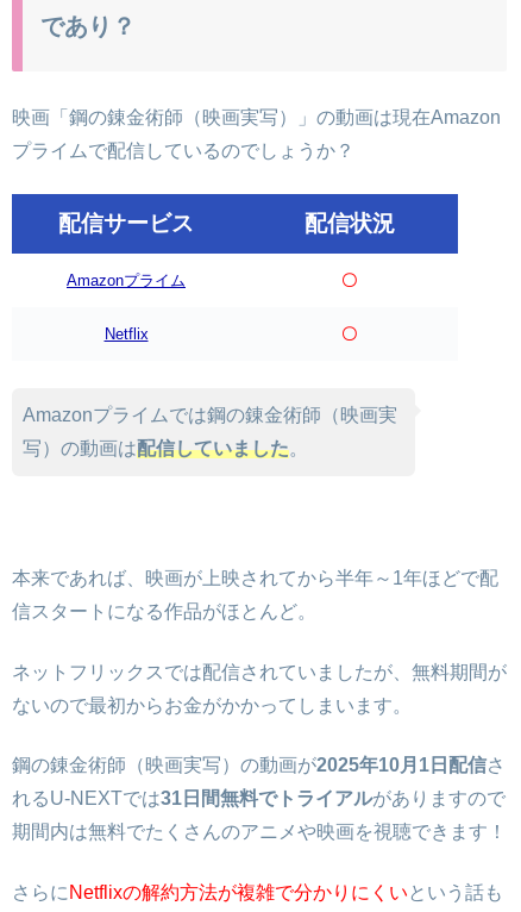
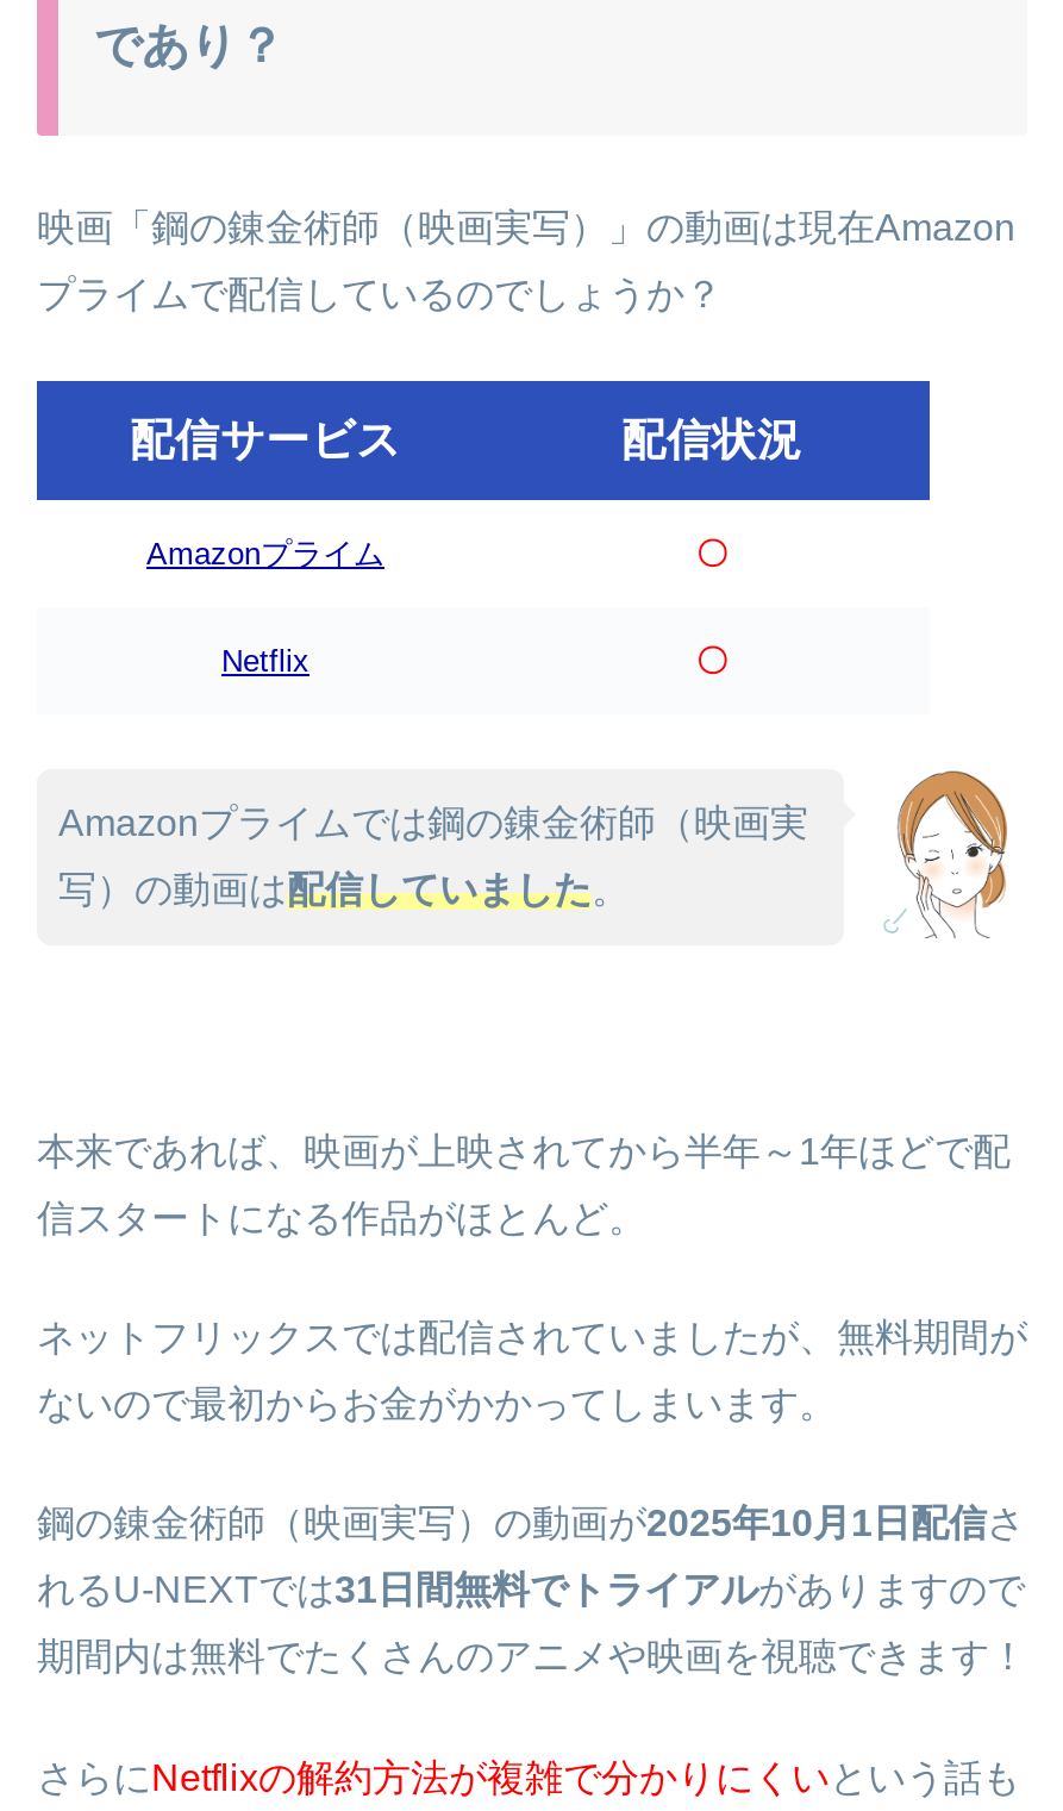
+ [image]
